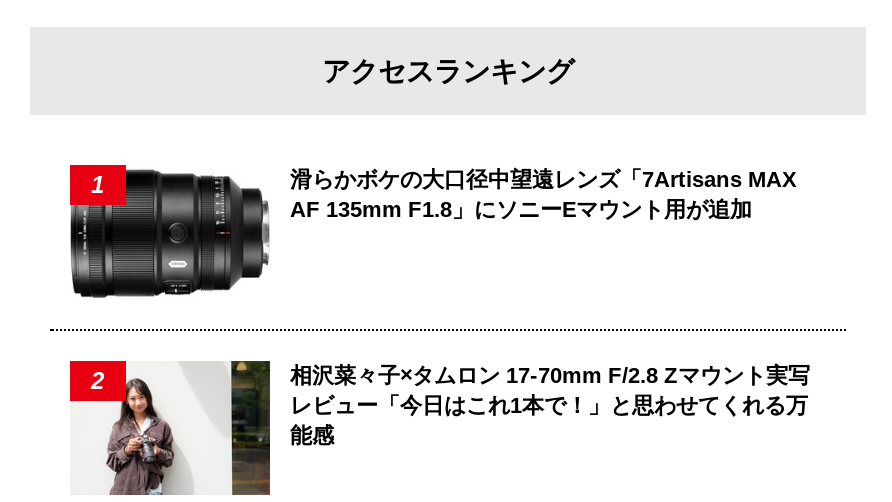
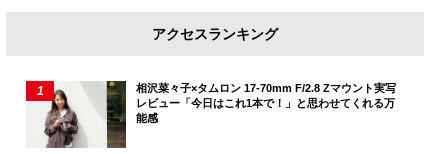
- [image]
- 滑らかボケの大口径中望遠レンズ「7Artisans MAX
- AF 135mm F1.8」にソニーEマウント用が追加
